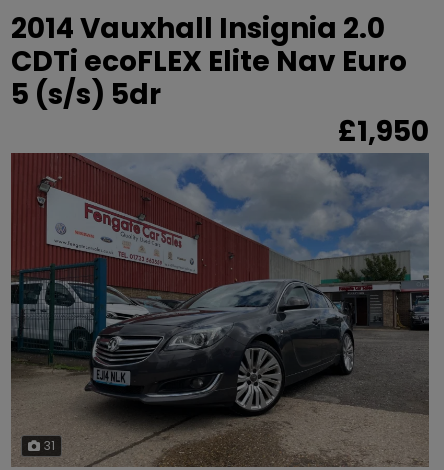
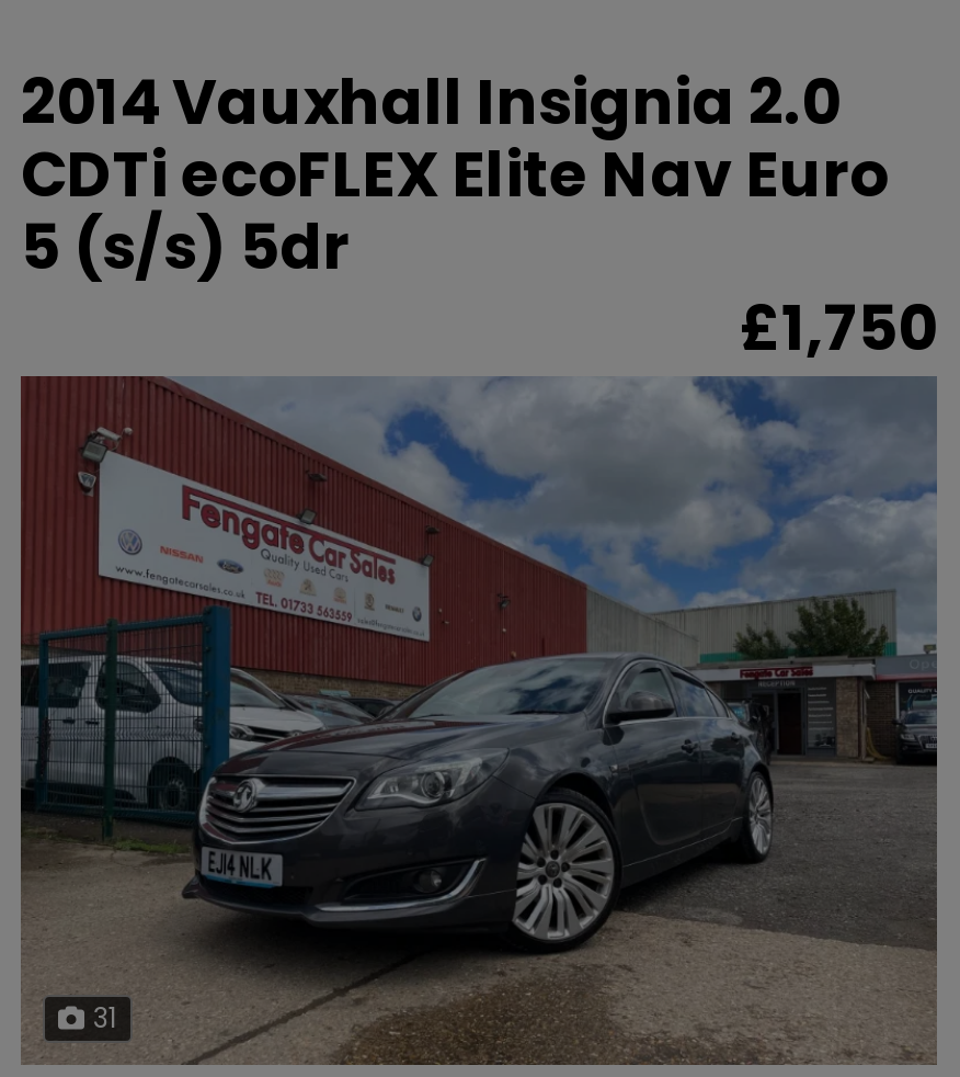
- £1,950
+ £1,750
